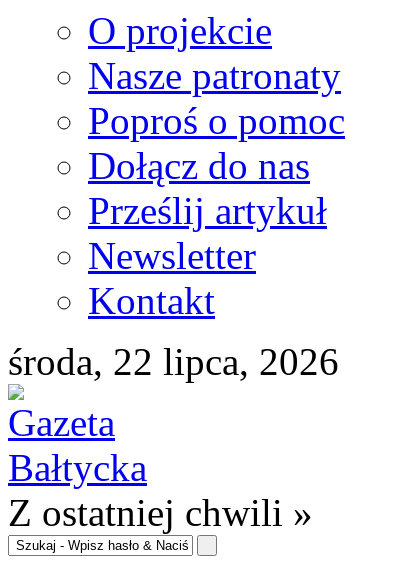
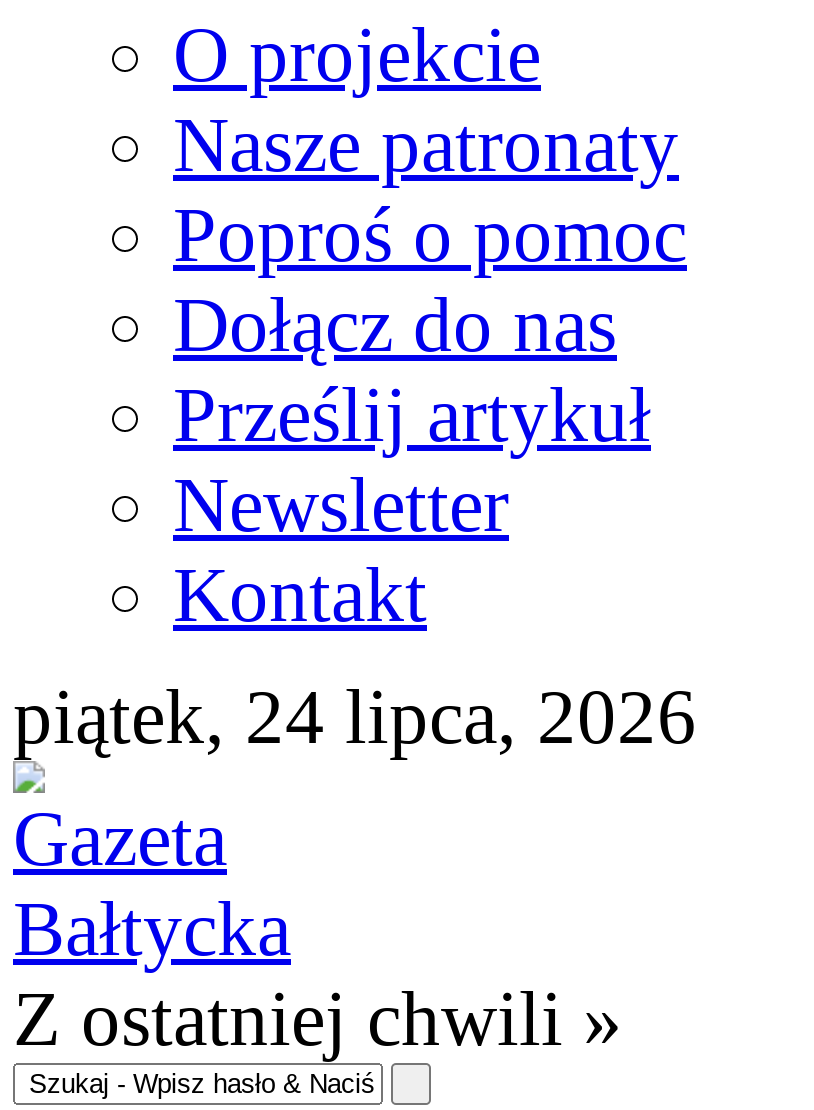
- środa, 22 lipca, 2026
+ piątek, 24 lipca, 2026
